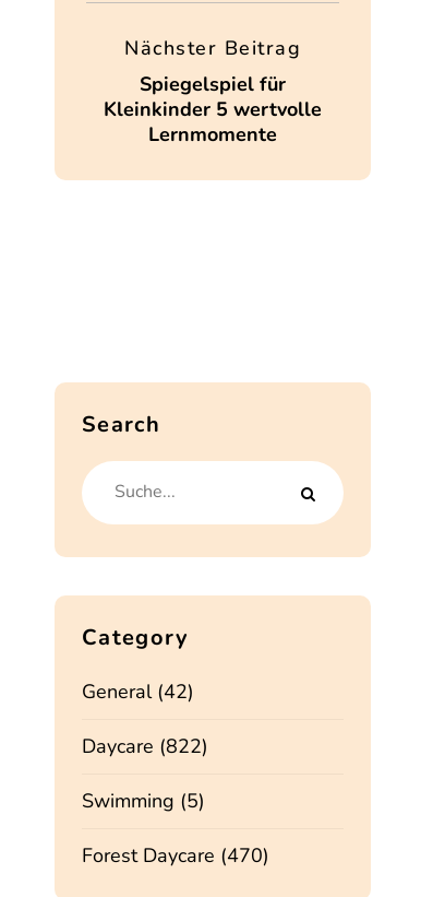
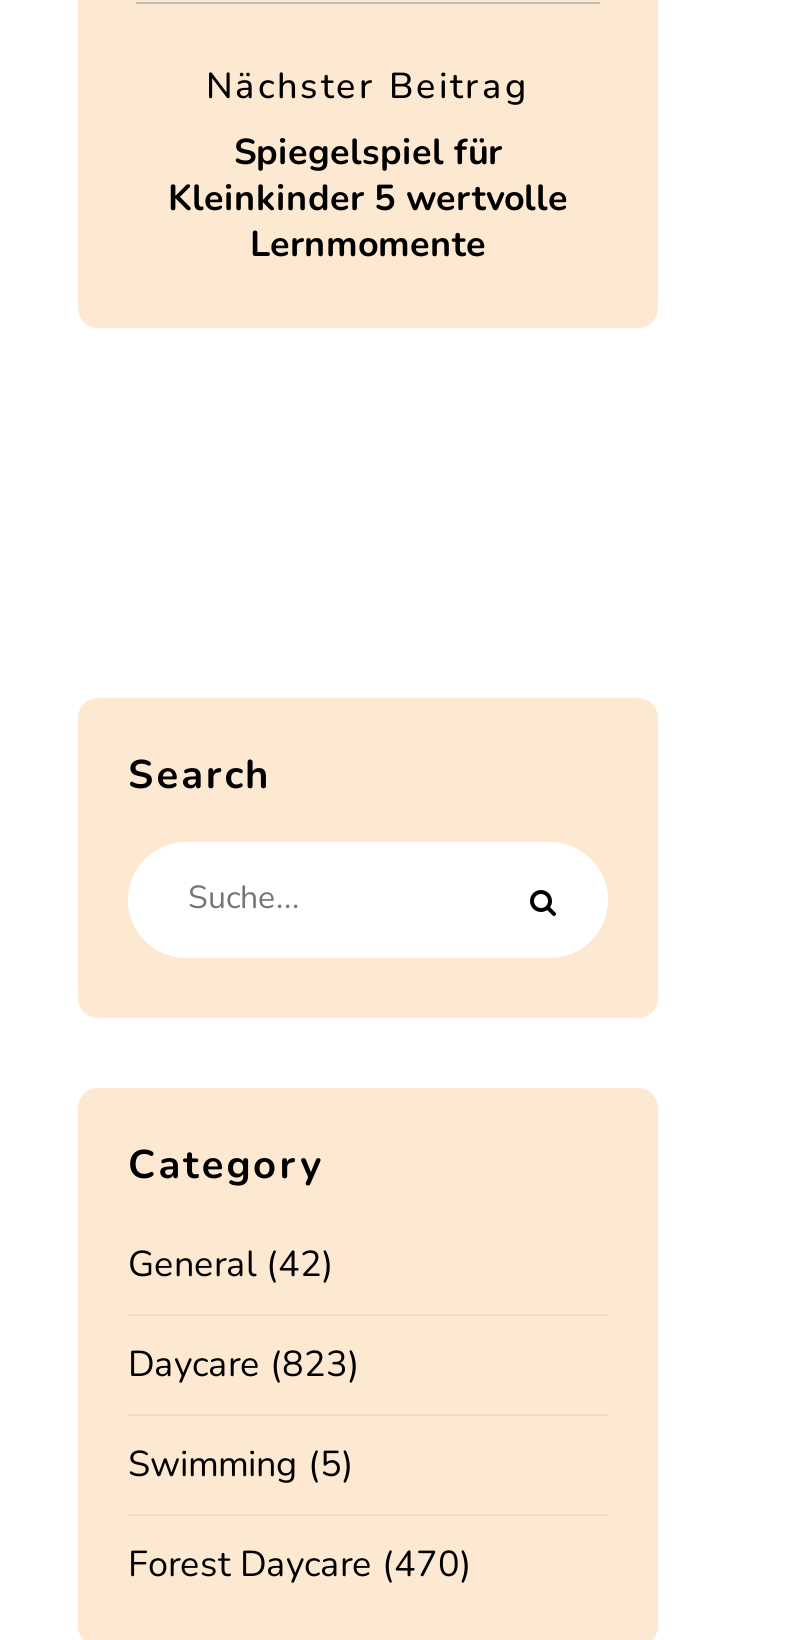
- Daycare (822)
+ Daycare (823)
